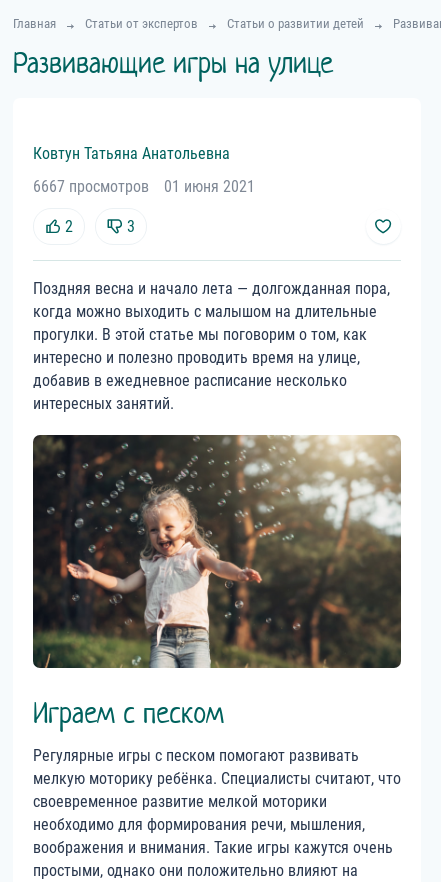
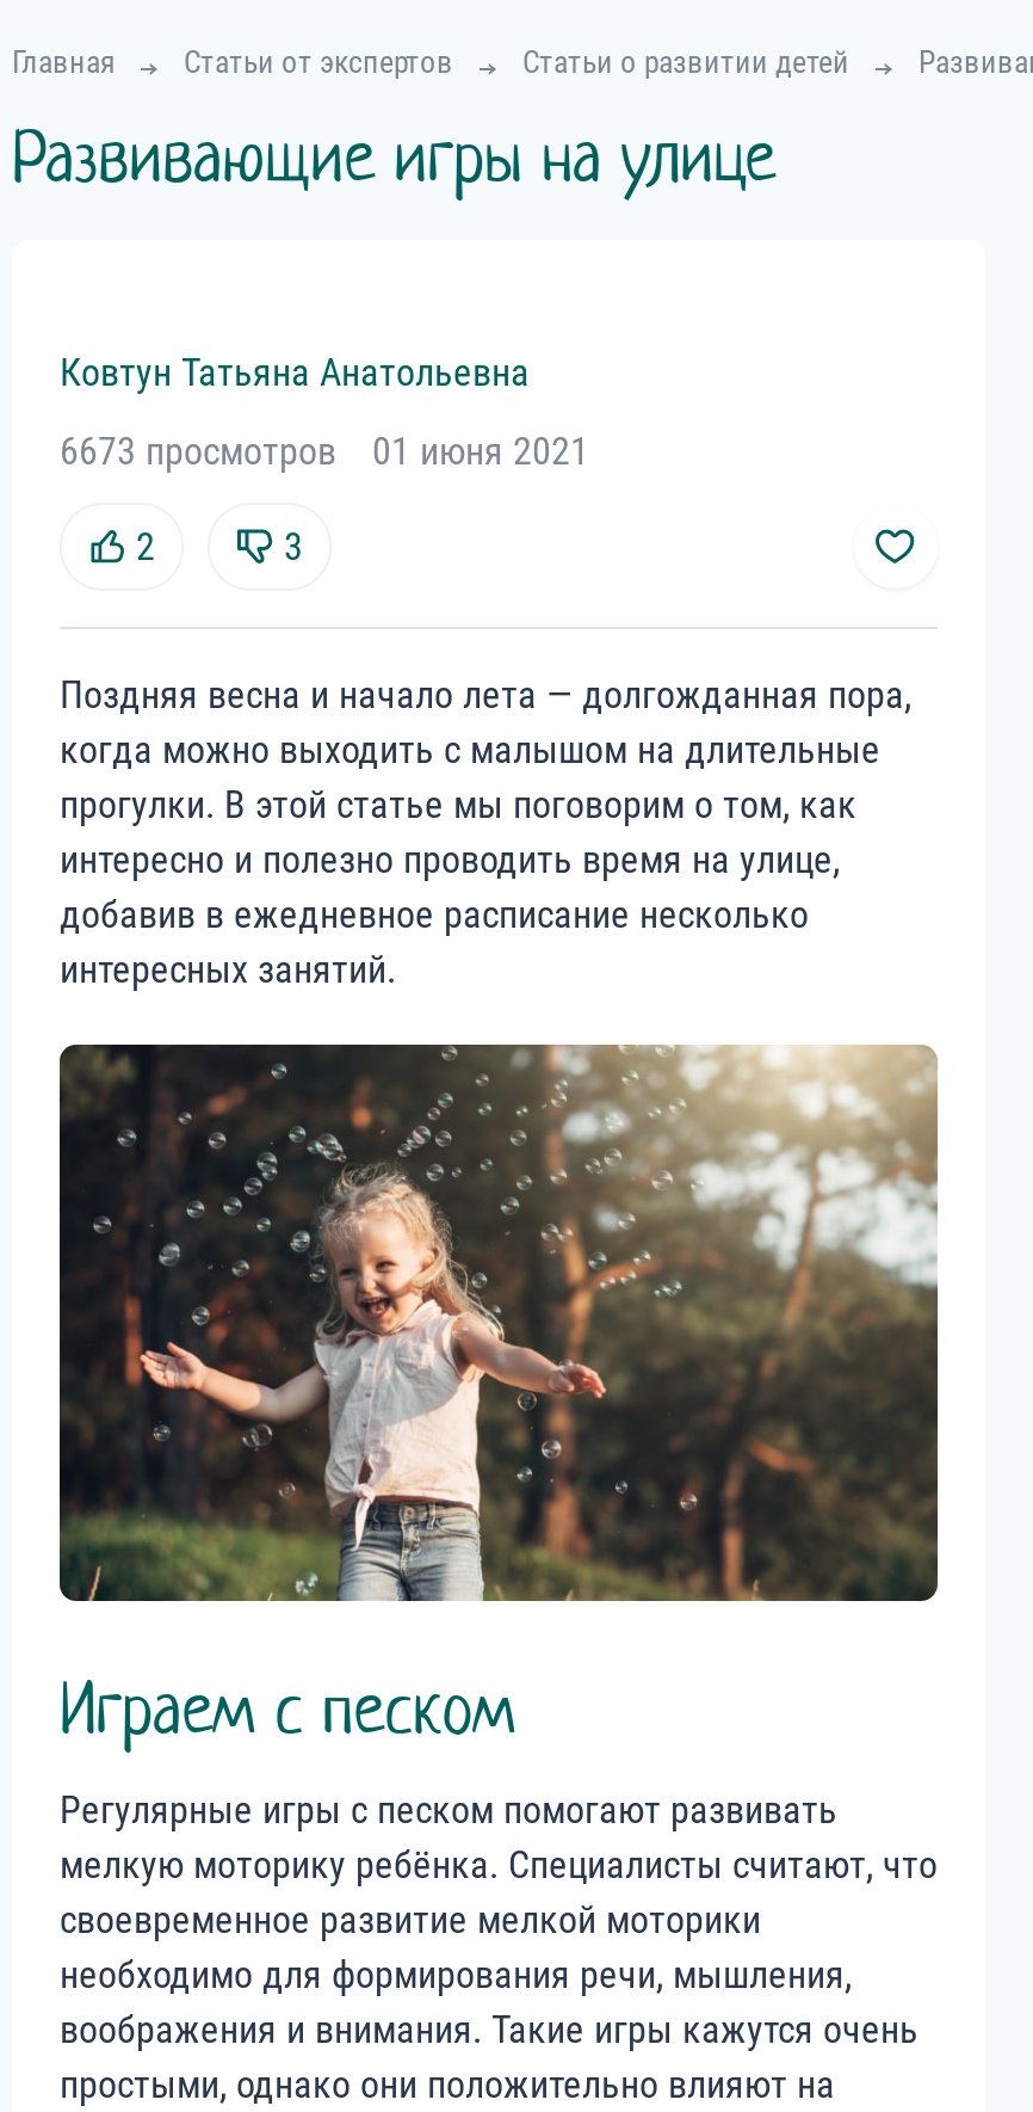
- 6667 просмотров 01 июня 2021
+ 6673 просмотров 01 июня 2021
